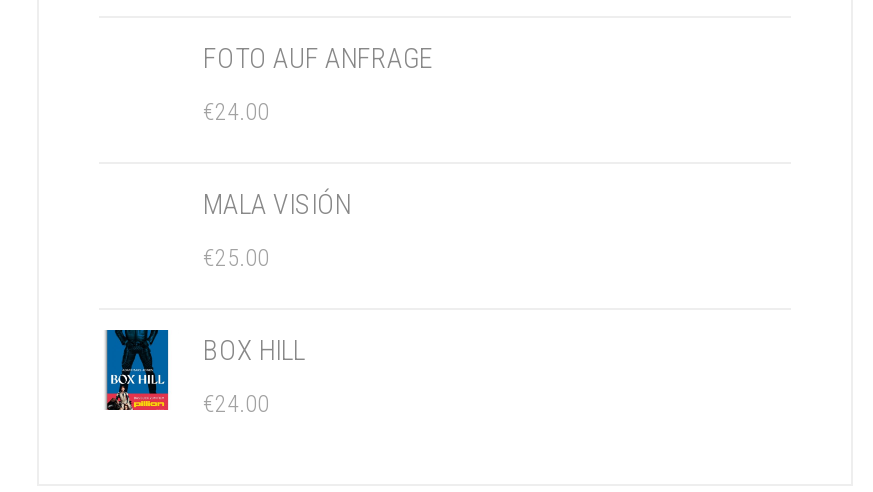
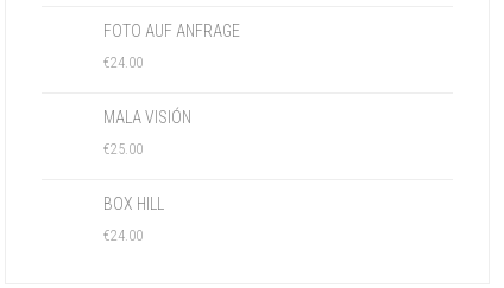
- [image]
